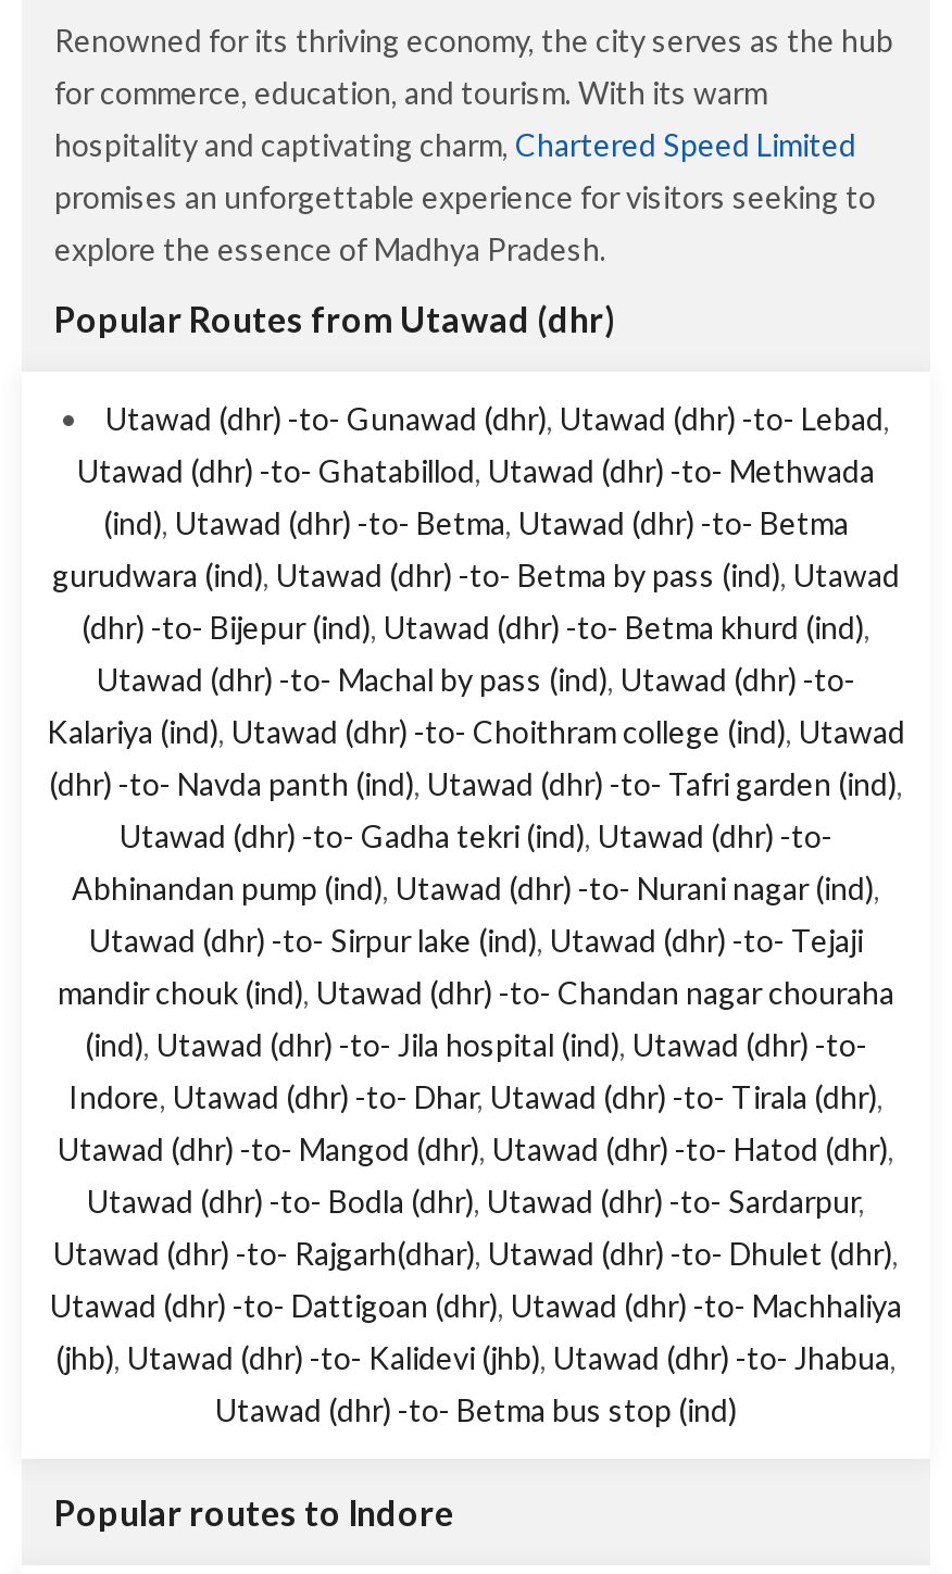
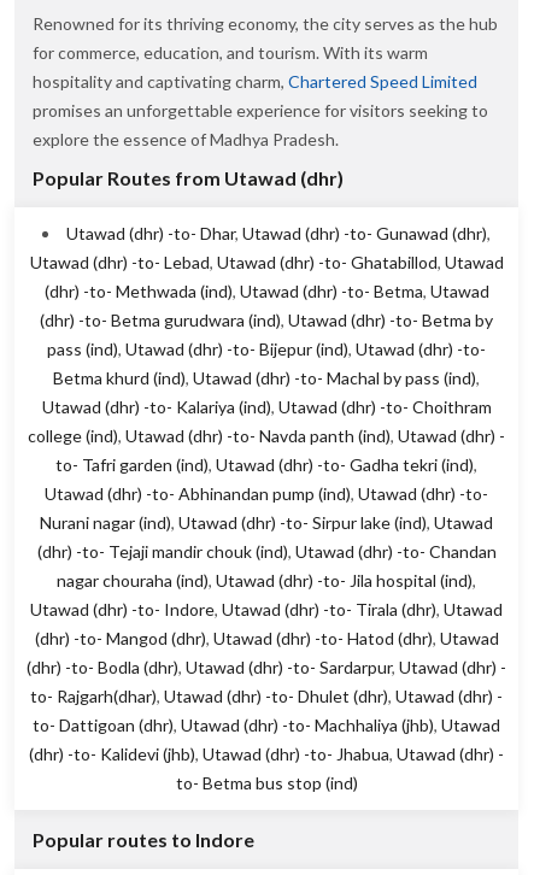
- Utawad (dhr) -to- Gunawad (dhr), Utawad (dhr) -to- Lebad,
- Utawad (dhr) -to- Ghatabillod, Utawad (dhr) -to- Methwada
- (ind), Utawad (dhr) -to- Betma, Utawad (dhr) -to- Betma
- gurudwara (ind), Utawad (dhr) -to- Betma by pass (ind), Utawad
- (dhr) -to- Bijepur (ind), Utawad (dhr) -to- Betma khurd (ind),
- Utawad (dhr) -to- Machal by pass (ind), Utawad (dhr) -to-
- Kalariya (ind), Utawad (dhr) -to- Choithram college (ind), Utawad
- (dhr) -to- Navda panth (ind), Utawad (dhr) -to- Tafri garden (ind),
- Utawad (dhr) -to- Gadha tekri (ind), Utawad (dhr) -to-
- Abhinandan pump (ind), Utawad (dhr) -to- Nurani nagar (ind),
- Utawad (dhr) -to- Sirpur lake (ind), Utawad (dhr) -to- Tejaji
- mandir chouk (ind), Utawad (dhr) -to- Chandan nagar chouraha
- (ind), Utawad (dhr) -to- Jila hospital (ind), Utawad (dhr) -to-
- Indore, Utawad (dhr) -to- Dhar, Utawad (dhr) -to- Tirala (dhr),
- Utawad (dhr) -to- Mangod (dhr), Utawad (dhr) -to- Hatod (dhr),
- Utawad (dhr) -to- Bodla (dhr), Utawad (dhr) -to- Sardarpur,
- Utawad (dhr) -to- Rajgarh(dhar), Utawad (dhr) -to- Dhulet (dhr),
- Utawad (dhr) -to- Dattigoan (dhr), Utawad (dhr) -to- Machhaliya
- (jhb), Utawad (dhr) -to- Kalidevi (jhb), Utawad (dhr) -to- Jhabua,
- Utawad (dhr) -to- Betma bus stop (ind)
+ Utawad (dhr) -to- Dhar, Utawad (dhr) -to- Gunawad (dhr),
+ Utawad (dhr) -to- Lebad, Utawad (dhr) -to- Ghatabillod, Utawad
+ (dhr) -to- Methwada (ind), Utawad (dhr) -to- Betma, Utawad
+ (dhr) -to- Betma gurudwara (ind), Utawad (dhr) -to- Betma by
+ pass (ind), Utawad (dhr) -to- Bijepur (ind), Utawad (dhr) -to-
+ Betma khurd (ind), Utawad (dhr) -to- Machal by pass (ind),
+ Utawad (dhr) -to- Kalariya (ind), Utawad (dhr) -to- Choithram
+ college (ind), Utawad (dhr) -to- Navda panth (ind), Utawad (dhr) -
+ to- Tafri garden (ind), Utawad (dhr) -to- Gadha tekri (ind),
+ Utawad (dhr) -to- Abhinandan pump (ind), Utawad (dhr) -to-
+ Nurani nagar (ind), Utawad (dhr) -to- Sirpur lake (ind), Utawad
+ (dhr) -to- Tejaji mandir chouk (ind), Utawad (dhr) -to- Chandan
+ nagar chouraha (ind), Utawad (dhr) -to- Jila hospital (ind),
+ Utawad (dhr) -to- Indore, Utawad (dhr) -to- Tirala (dhr), Utawad
+ (dhr) -to- Mangod (dhr), Utawad (dhr) -to- Hatod (dhr), Utawad
+ (dhr) -to- Bodla (dhr), Utawad (dhr) -to- Sardarpur, Utawad (dhr) -
+ to- Rajgarh(dhar), Utawad (dhr) -to- Dhulet (dhr), Utawad (dhr) -
+ to- Dattigoan (dhr), Utawad (dhr) -to- Machhaliya (jhb), Utawad
+ (dhr) -to- Kalidevi (jhb), Utawad (dhr) -to- Jhabua, Utawad (dhr) -
+ to- Betma bus stop (ind)
